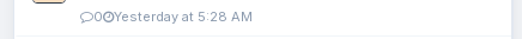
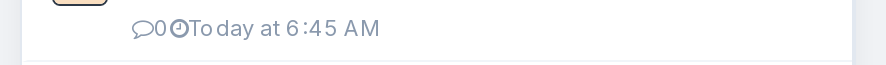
- Yesterday at 5:28 AM
+ Today at 6:45 AM
